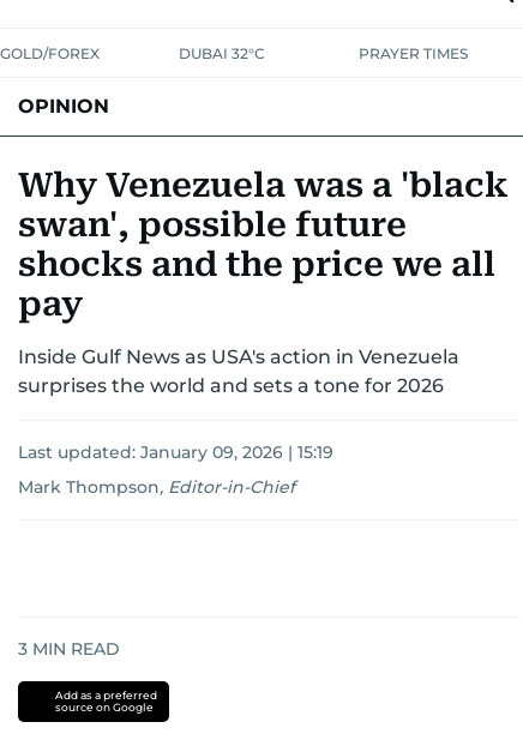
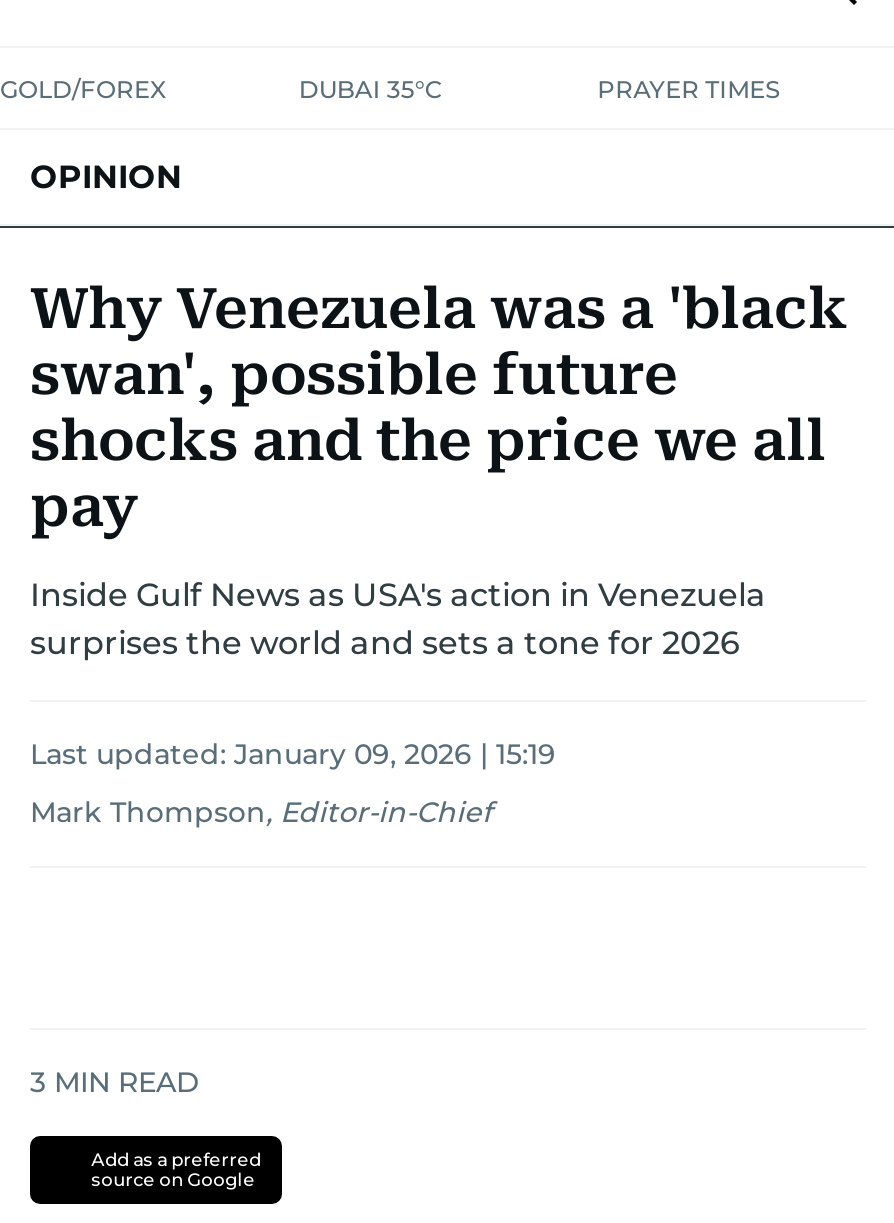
- DUBAI 32°C
+ DUBAI 35°C
